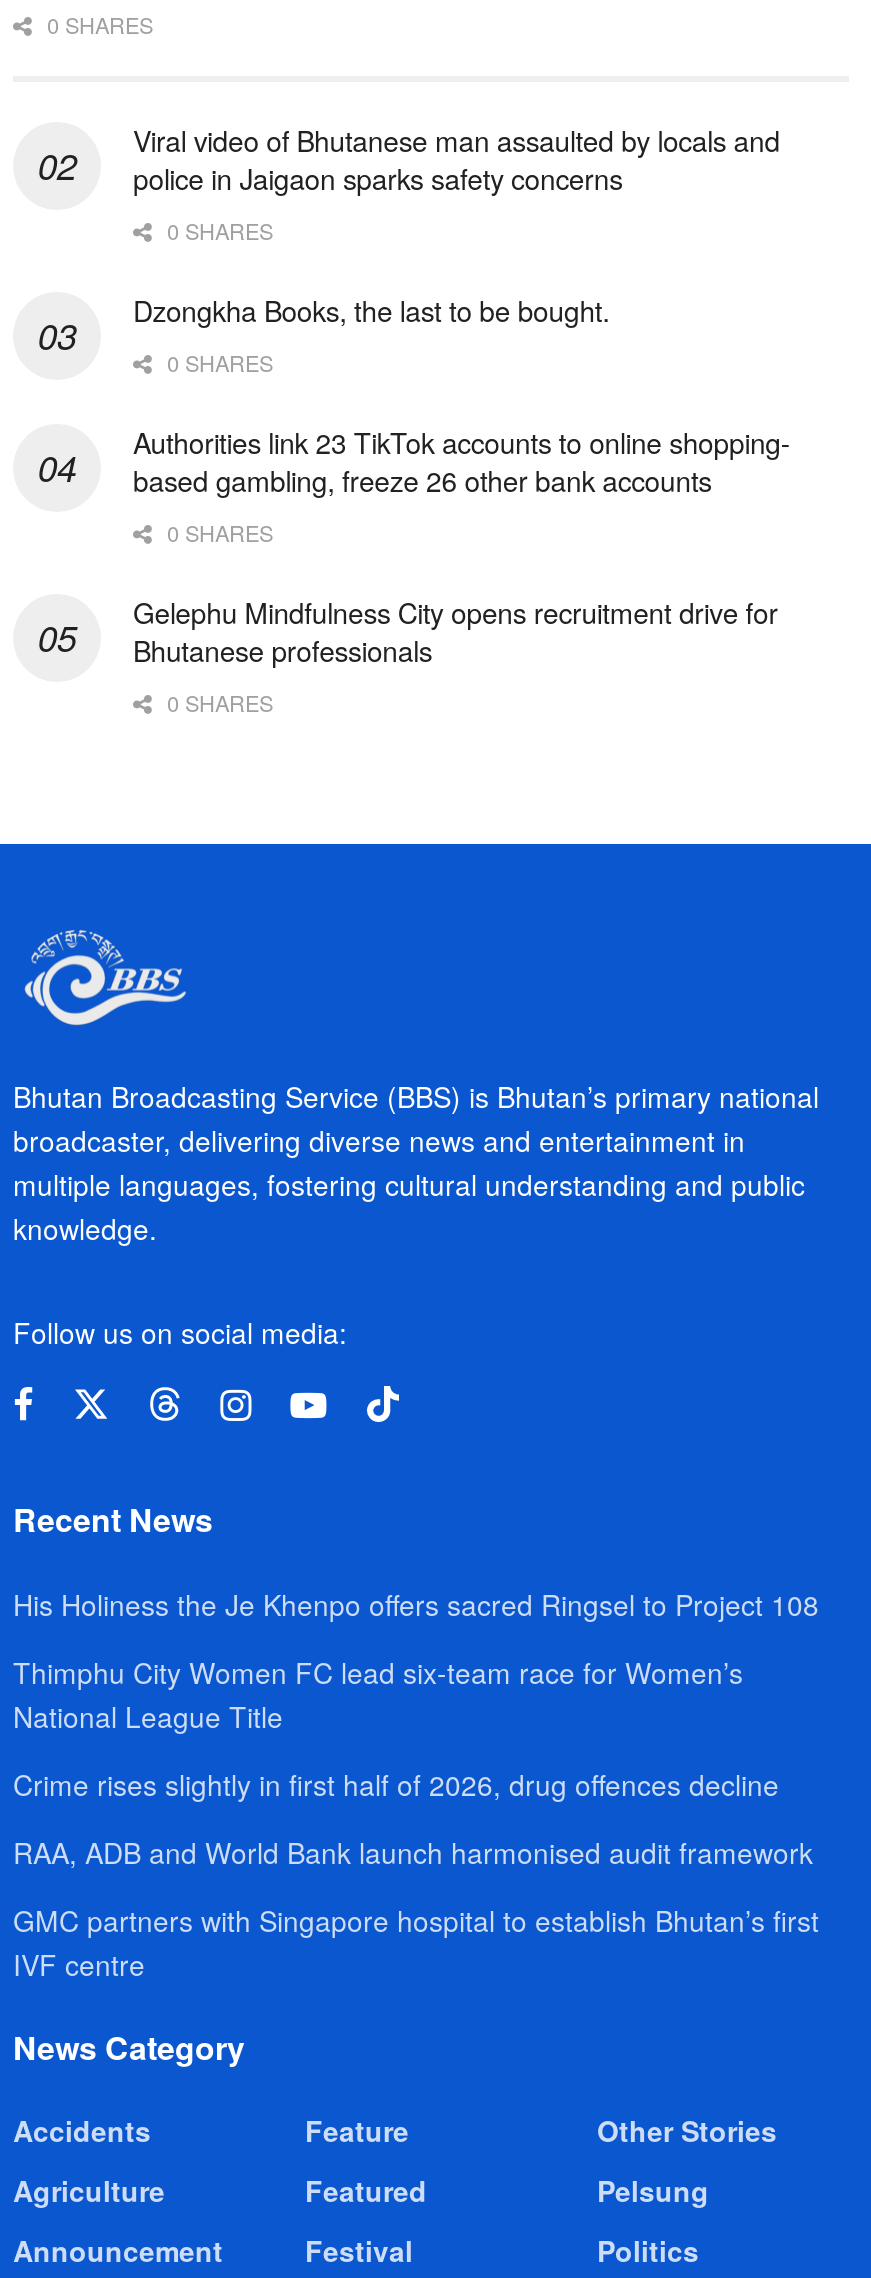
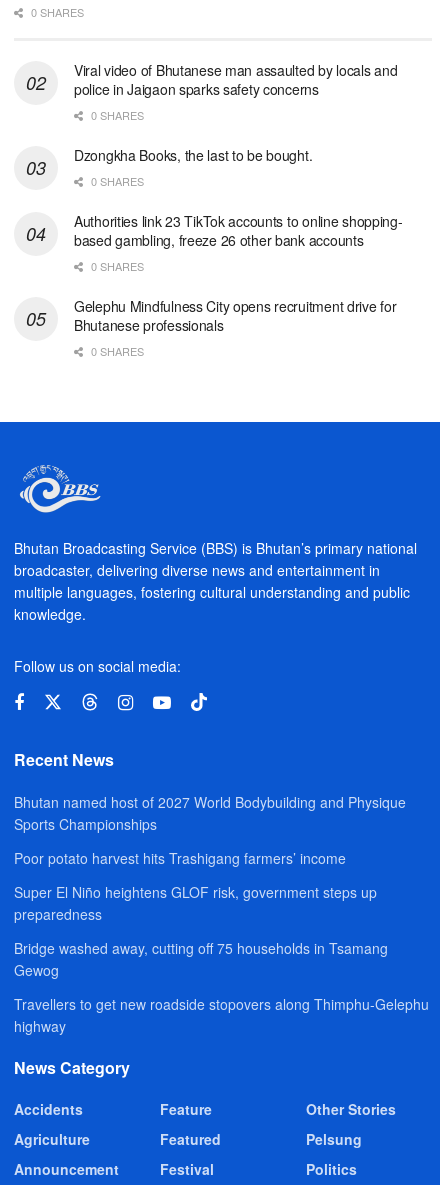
- His Holiness the Je Khenpo offers sacred Ringsel to Project 108
+ Bhutan named host of 2027 World Bodybuilding and Physique
+ Sports Championships

- Thimphu City Women FC lead six-team race for Women’s
- National League Title
+ Poor potato harvest hits Trashigang farmers’ income

- Crime rises slightly in first half of 2026, drug offences decline
+ Super El Niño heightens GLOF risk, government steps up
+ preparedness

- RAA, ADB and World Bank launch harmonised audit framework
+ Bridge washed away, cutting off 75 households in Tsamang
+ Gewog

- GMC partners with Singapore hospital to establish Bhutan’s first
- IVF centre
+ Travellers to get new roadside stopovers along Thimphu-Gelephu
+ highway
